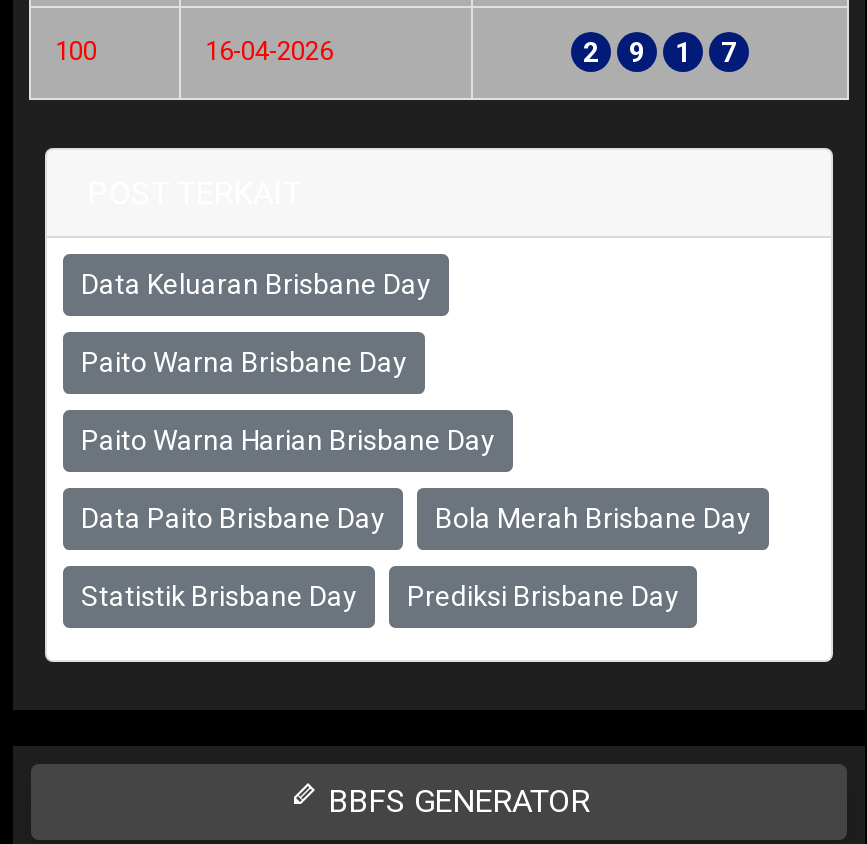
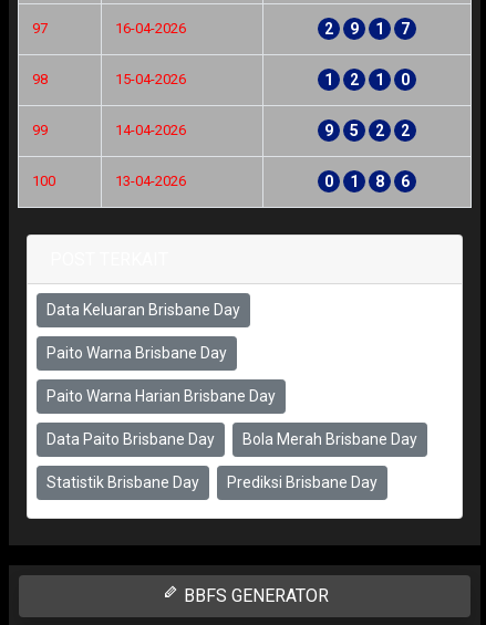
- 100
+ 97

+ 98
+ 15-04-2026
+ 1
+ 2
+ 1
+ 0
+ 99
+ 14-04-2026
+ 9
+ 5
+ 2
+ 2
+ 100
+ 13-04-2026
+ 0
+ 1
+ 8
+ 6
